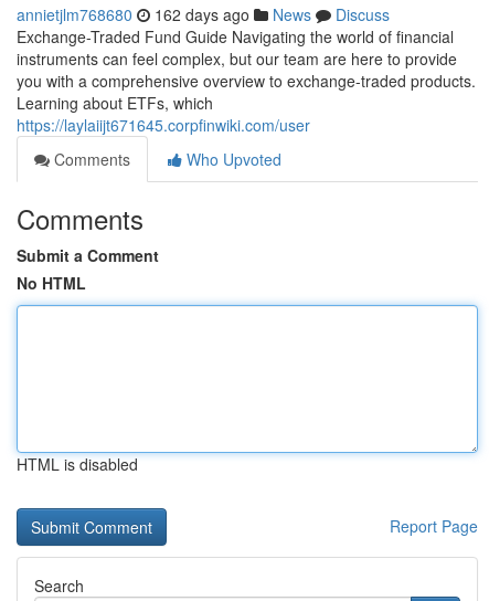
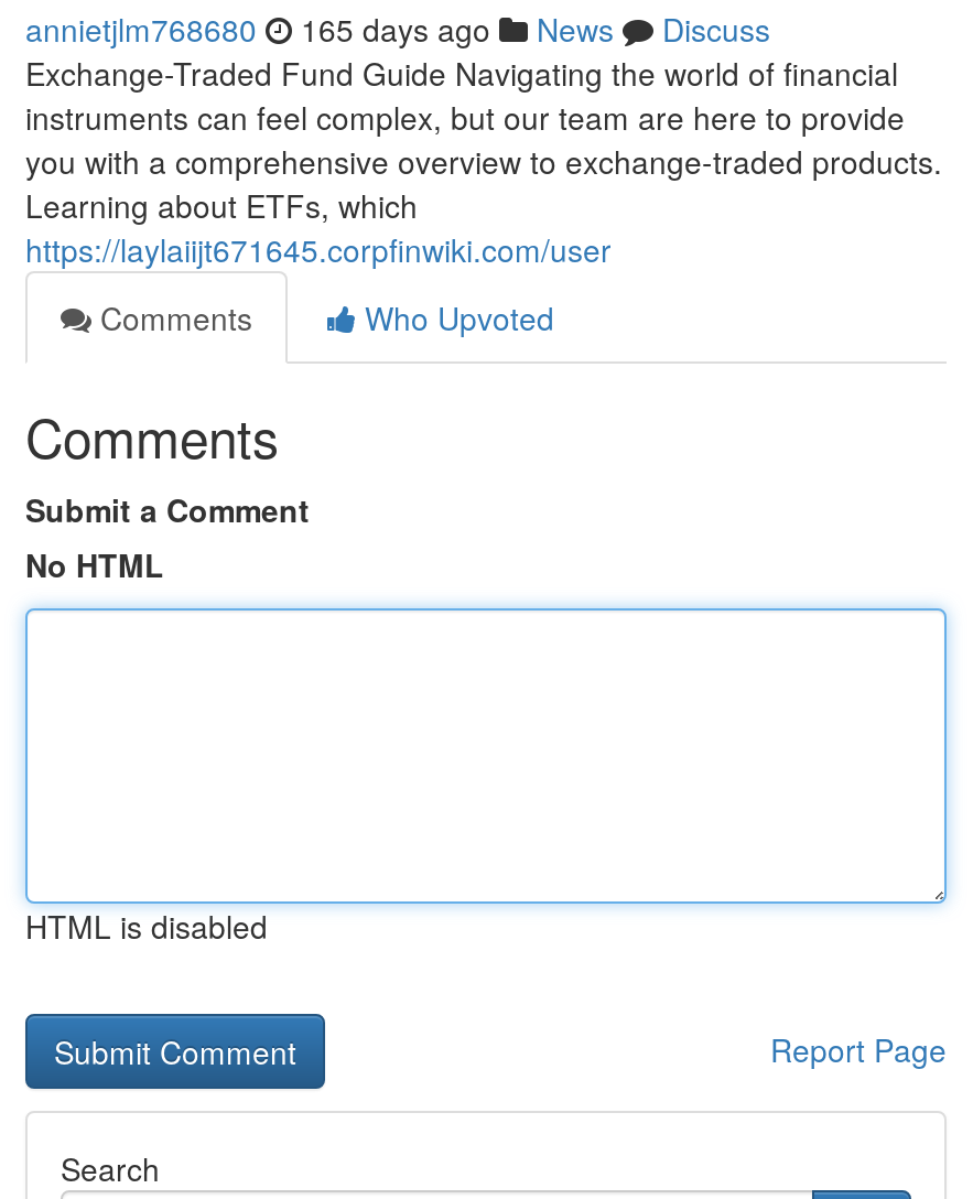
- annietjlm768680 162 days ago News Discuss
+ annietjlm768680 165 days ago News Discuss
